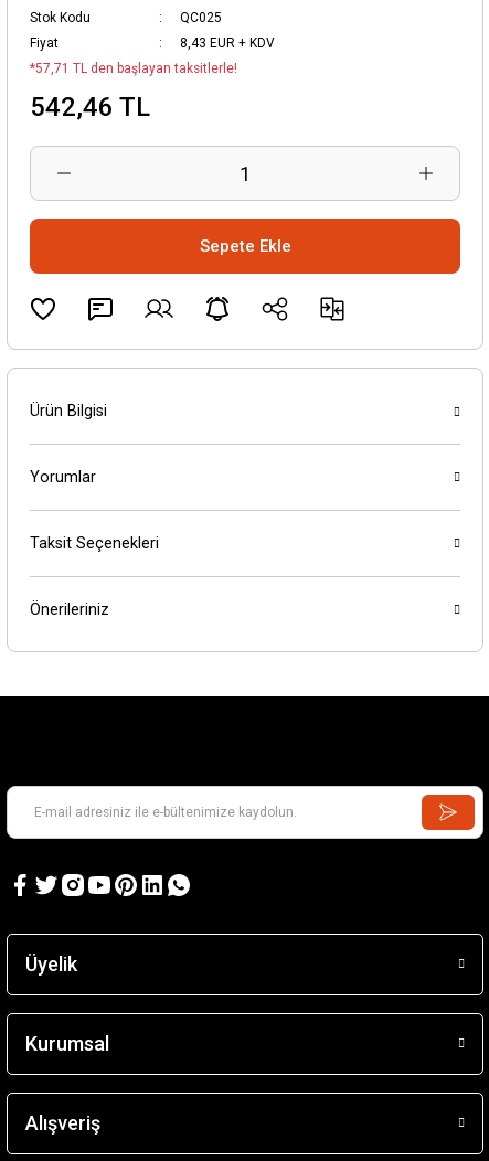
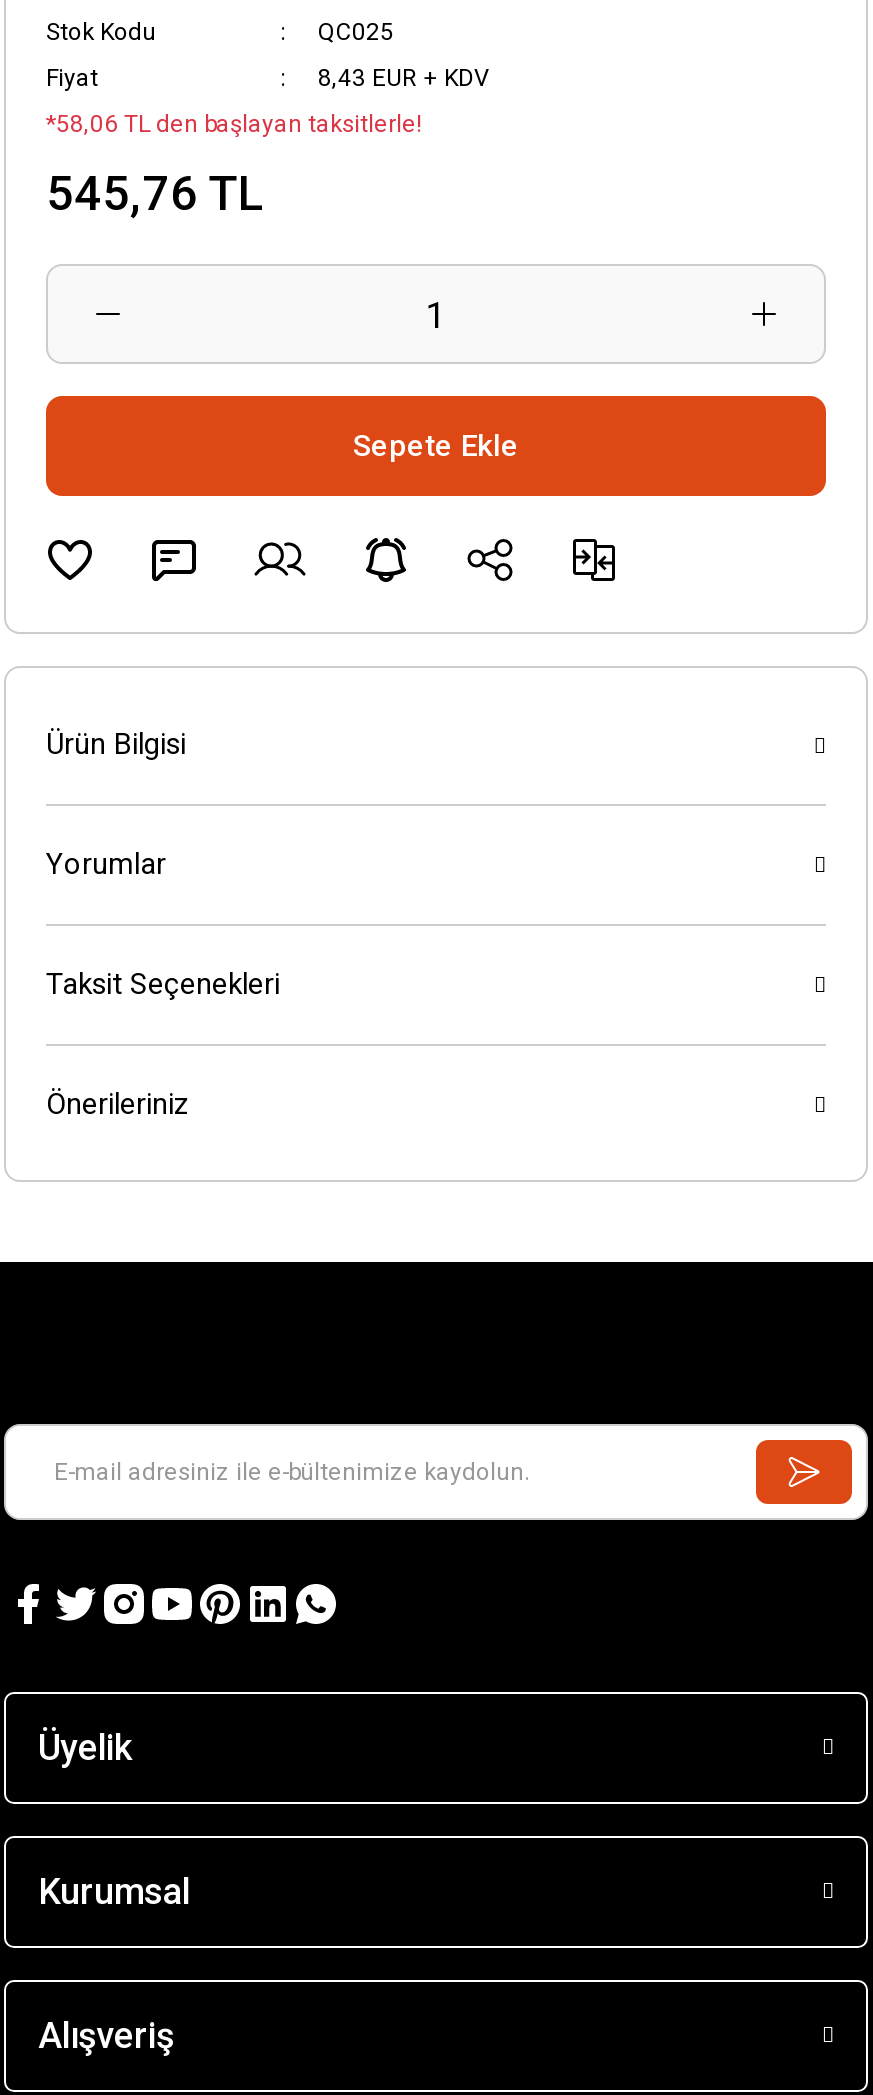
- *57,71 TL den başlayan taksitlerle!
+ *58,06 TL den başlayan taksitlerle!

- 542,46 TL
+ 545,76 TL
